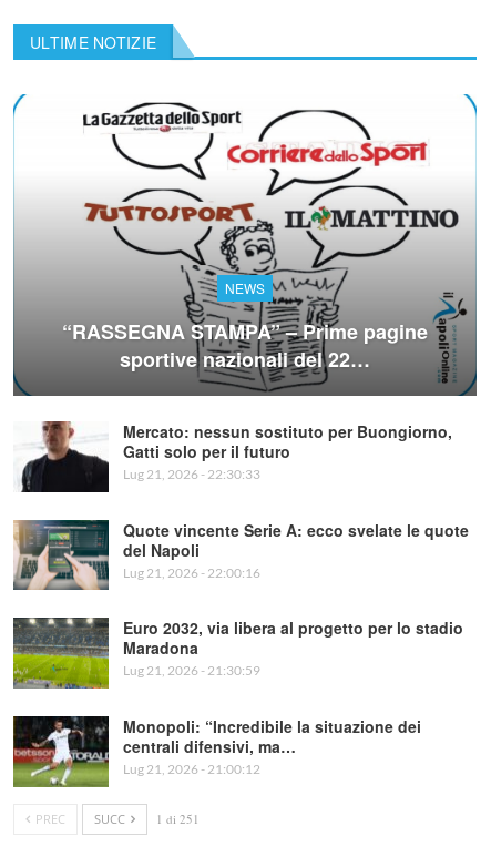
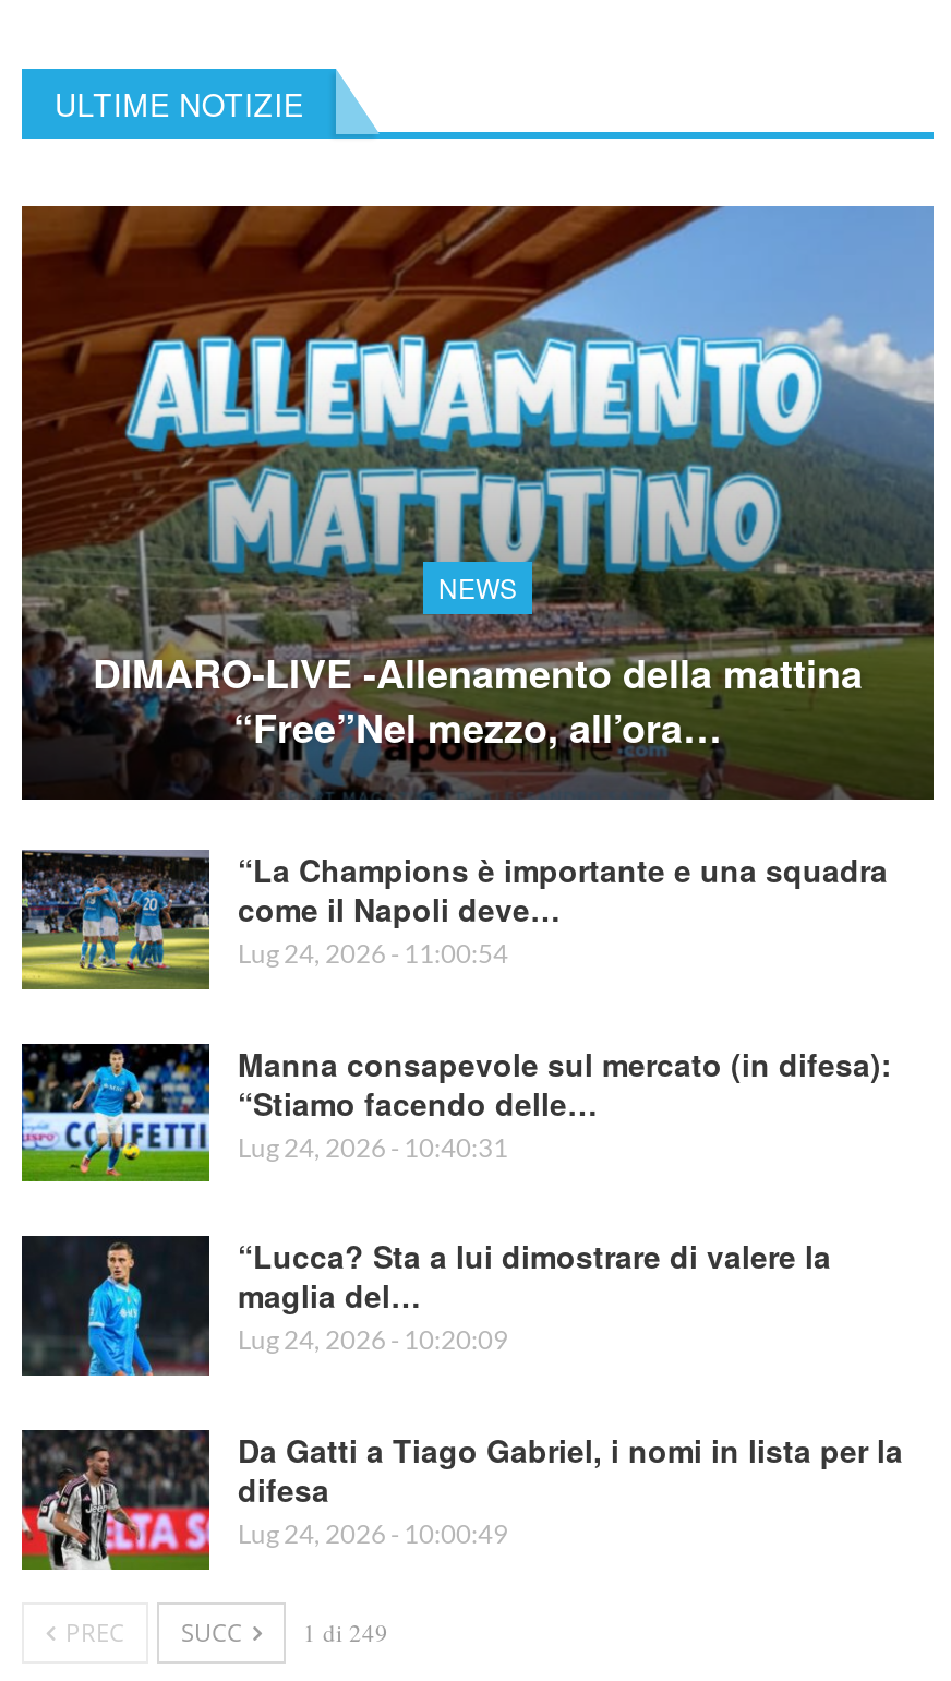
- [image]
- “RASSEGNA STAMPA” – Prime pagine
- sportive nazionali del 22…
+ [image]
+ DIMARO-LIVE -Allenamento della mattina
+ “Free”Nel mezzo, all’ora…

- [image]
- Mercato: nessun sostituto per Buongiorno,
- Gatti solo per il futuro
- Lug 21, 2026 - 22:30:33
+ [image]
+ “La Champions è importante e una squadra
+ come il Napoli deve…
+ Lug 24, 2026 - 11:00:54

- [image]
- Quote vincente Serie A: ecco svelate le quote
- del Napoli
- Lug 21, 2026 - 22:00:16
+ [image]
+ Manna consapevole sul mercato (in difesa):
+ “Stiamo facendo delle…
+ Lug 24, 2026 - 10:40:31

- [image]
- Euro 2032, via libera al progetto per lo stadio
- Maradona
- Lug 21, 2026 - 21:30:59
+ [image]
+ “Lucca? Sta a lui dimostrare di valere la
+ maglia del…
+ Lug 24, 2026 - 10:20:09

- [image]
- Monopoli: “Incredibile la situazione dei
- centrali difensivi, ma…
- Lug 21, 2026 - 21:00:12
+ [image]
+ Da Gatti a Tiago Gabriel, i nomi in lista per la
+ difesa
+ Lug 24, 2026 - 10:00:49

- PREC SUCC 1 di 251
+ PREC SUCC 1 di 249
